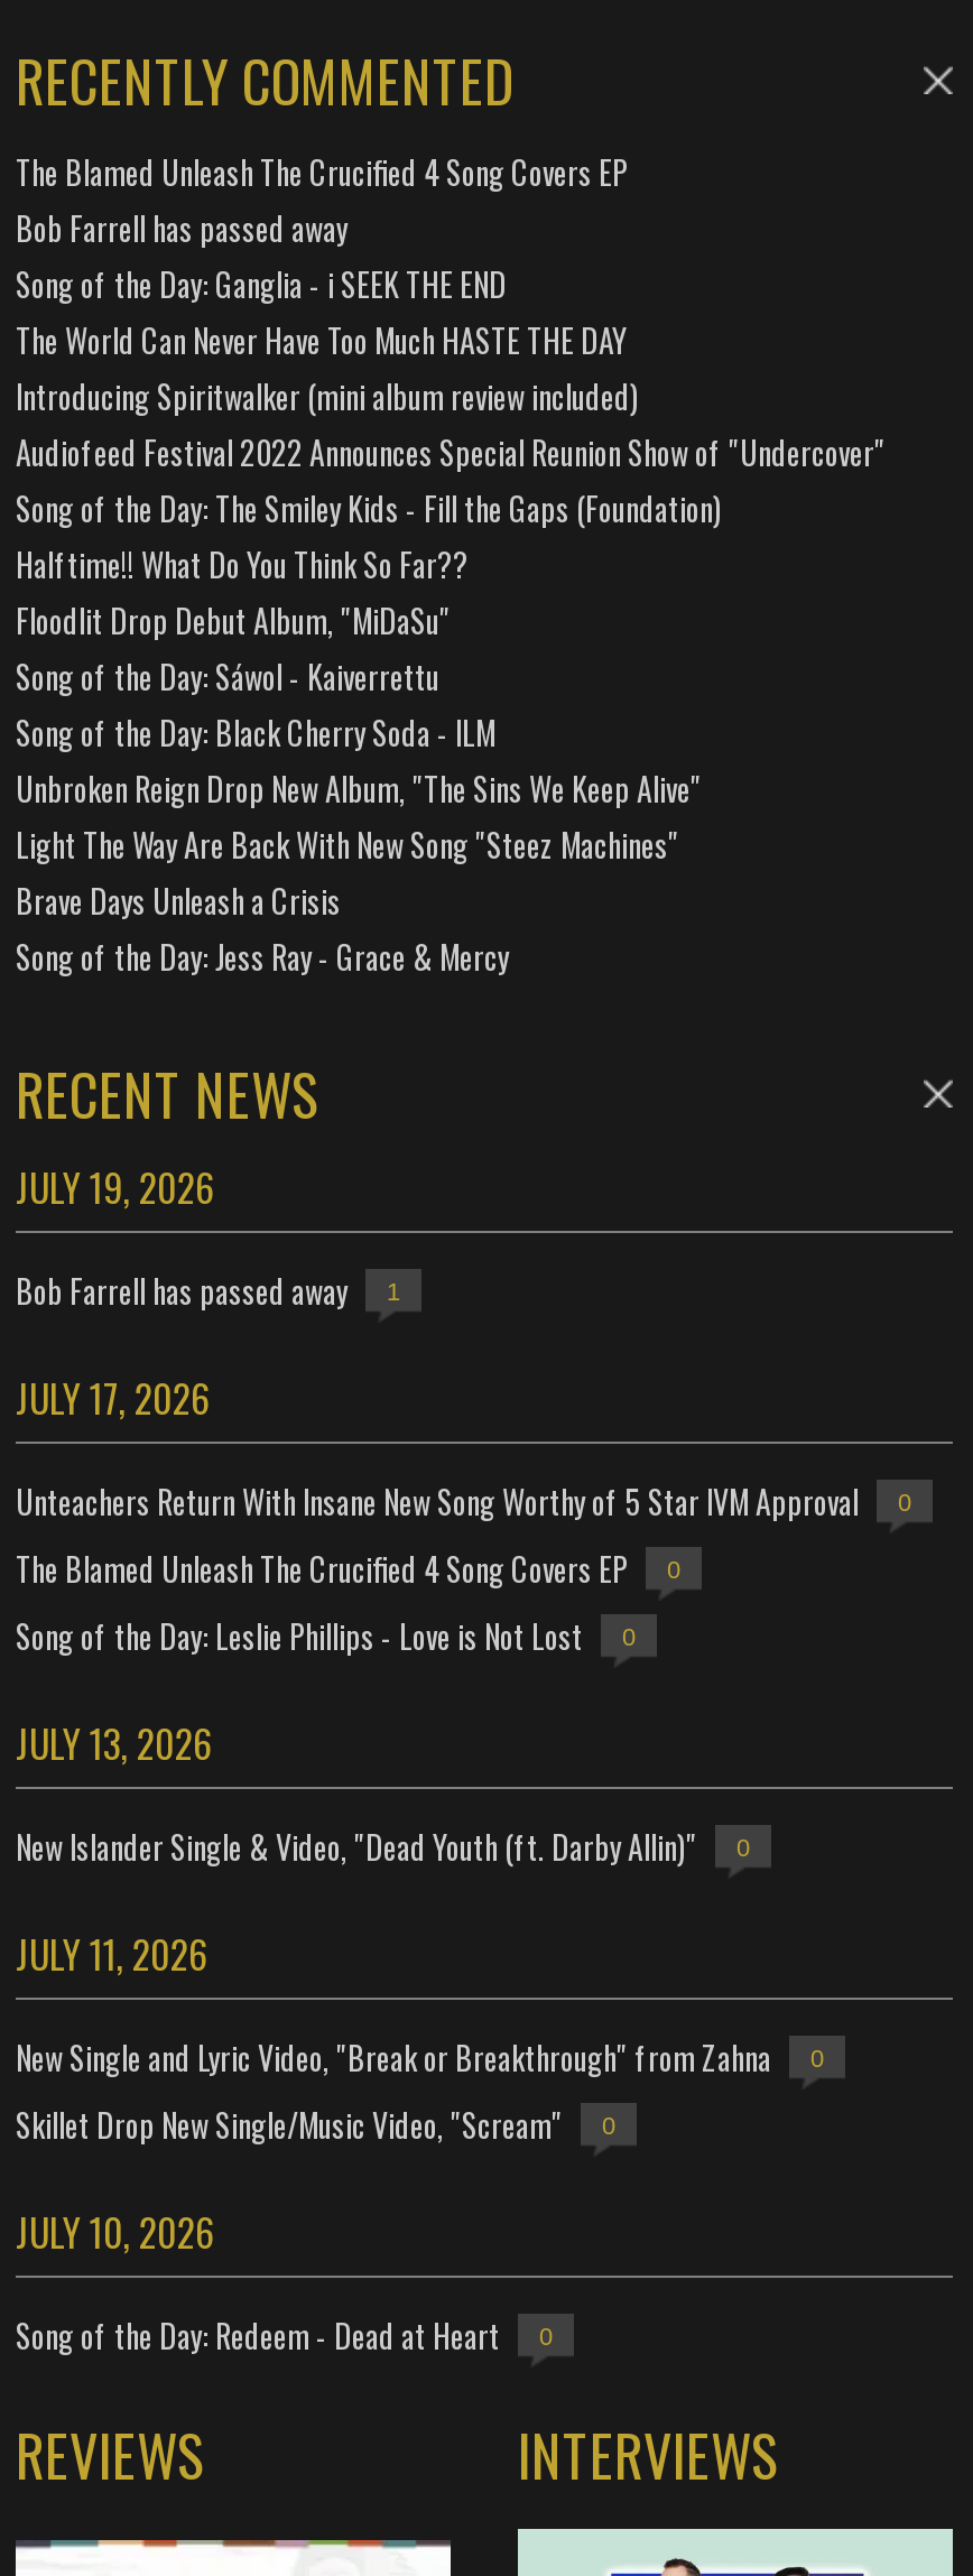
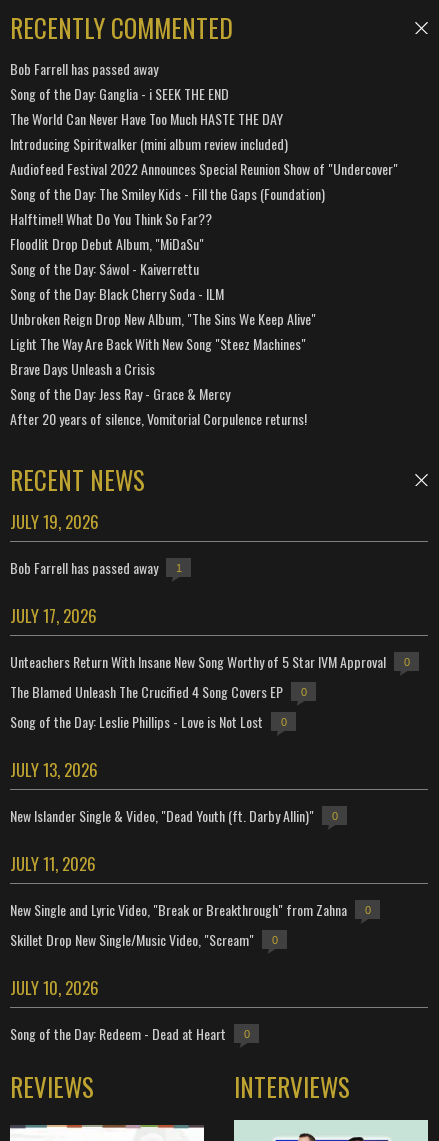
- The Blamed Unleash The Crucified 4 Song Covers EP

moved up: Bob Farrell has passed away | Song of the Day: Ganglia - i SEEK THE END | The World Can Never Have Too Much HASTE THE DAY | ... | Brave Days Unleash a Crisis | Song of the Day: Jess Ray - Grace & Mercy

+ After 20 years of silence, Vomitorial Corpulence returns!
